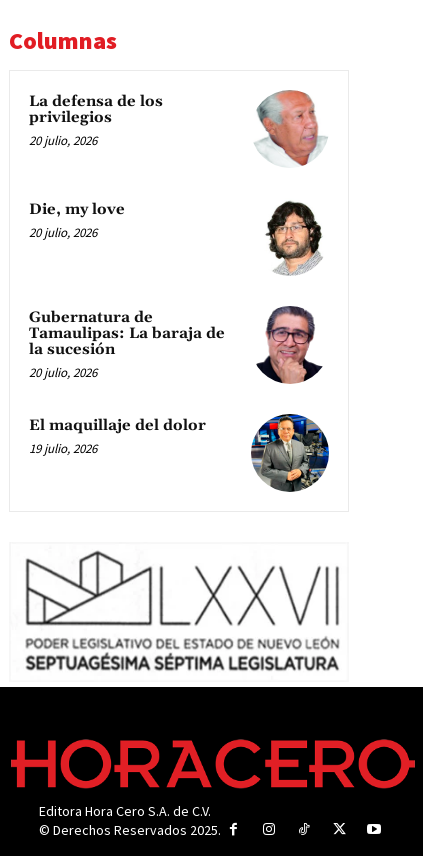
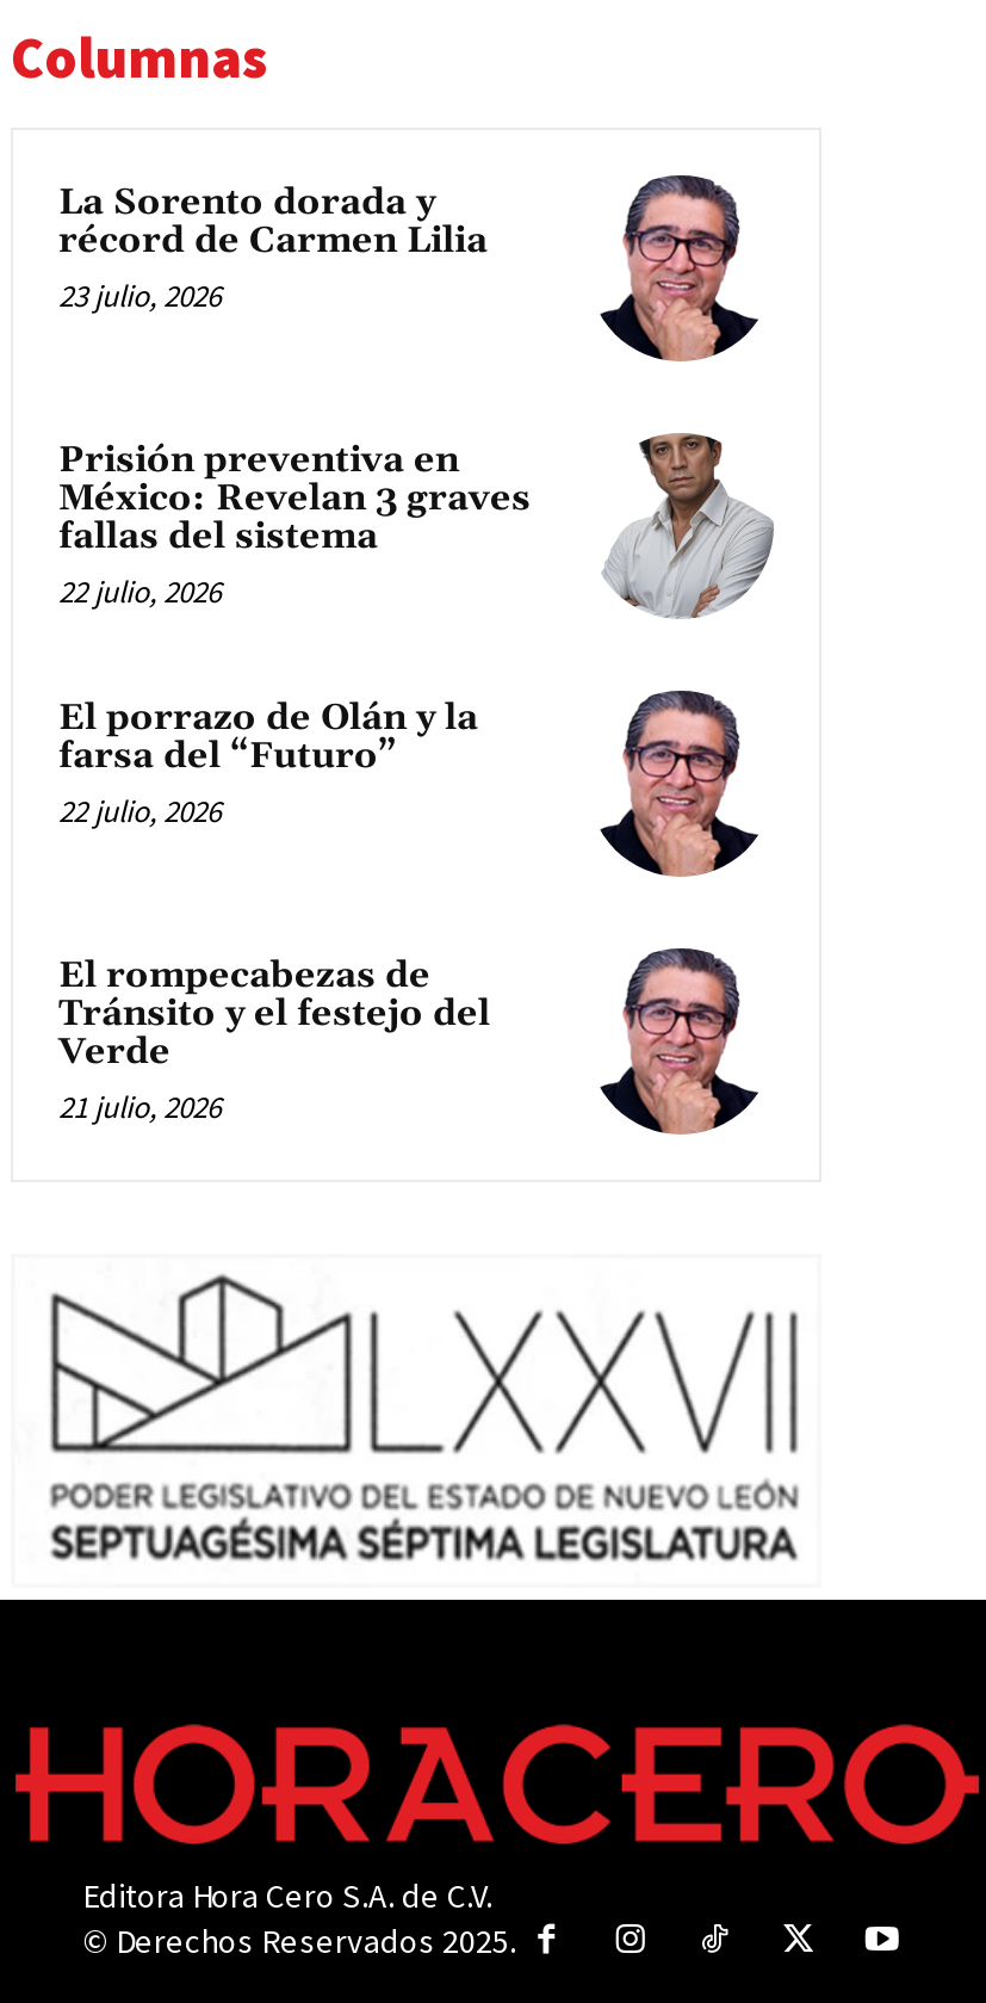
- La defensa de los
- privilegios
- 20 julio, 2026
+ La Sorento dorada y
+ récord de Carmen Lilia
+ 23 julio, 2026

- [image]
+ [image]

- Die, my love
- 20 julio, 2026
+ Prisión preventiva en
+ México: Revelan 3 graves
+ fallas del sistema
+ 22 julio, 2026

- [image]
+ [image]

- Gubernatura de
- Tamaulipas: La baraja de
- la sucesión
- 20 julio, 2026
+ El porrazo de Olán y la
+ farsa del “Futuro”
+ 22 julio, 2026

- El maquillaje del dolor
- 19 julio, 2026
+ El rompecabezas de
+ Tránsito y el festejo del
+ Verde
+ 21 julio, 2026

- [image]
+ [image]
